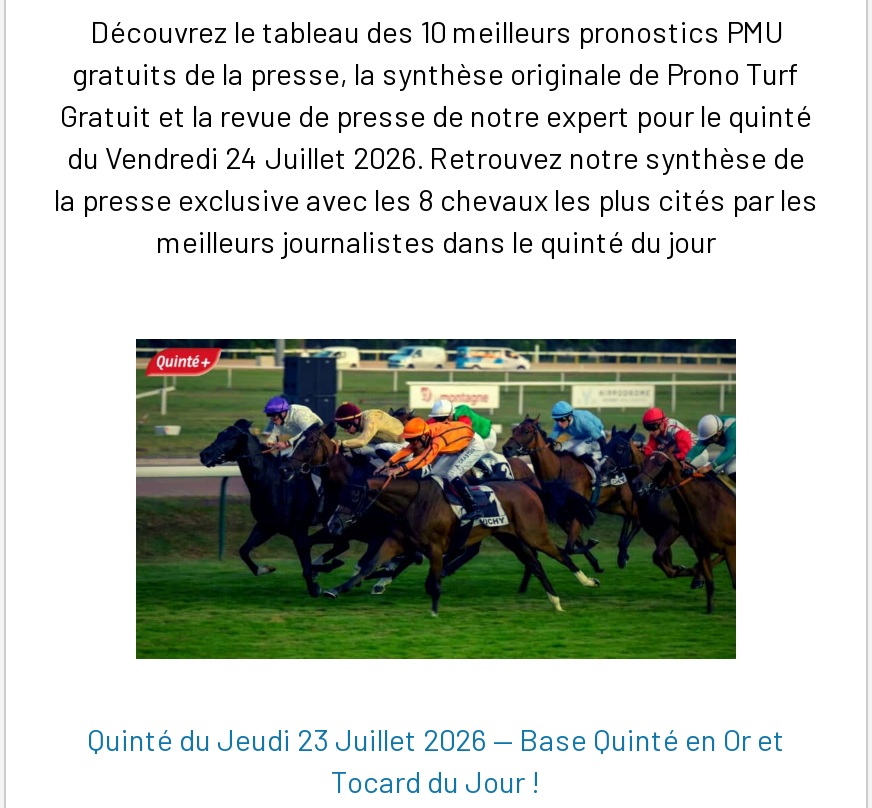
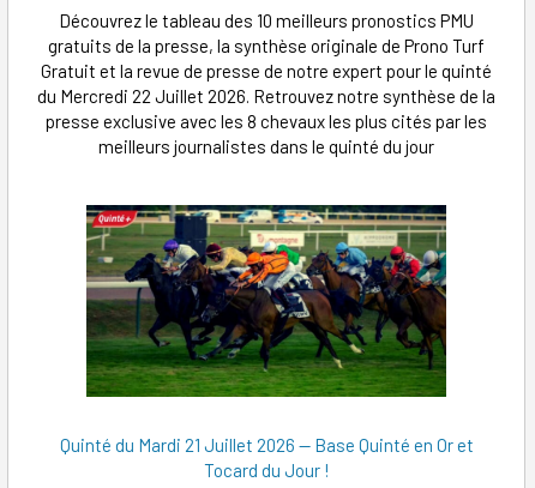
- du Vendredi 24 Juillet 2026. Retrouvez notre synthèse de
- la presse exclusive avec les 8 chevaux les plus cités par les
+ du Mercredi 22 Juillet 2026. Retrouvez notre synthèse de la
+ presse exclusive avec les 8 chevaux les plus cités par les

- Quinté du Jeudi 23 Juillet 2026 — Base Quinté en Or et
+ Quinté du Mardi 21 Juillet 2026 — Base Quinté en Or et
